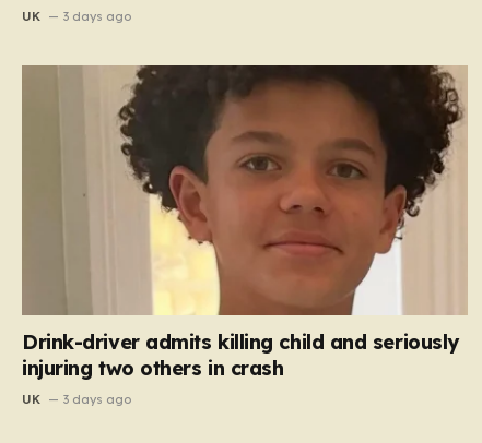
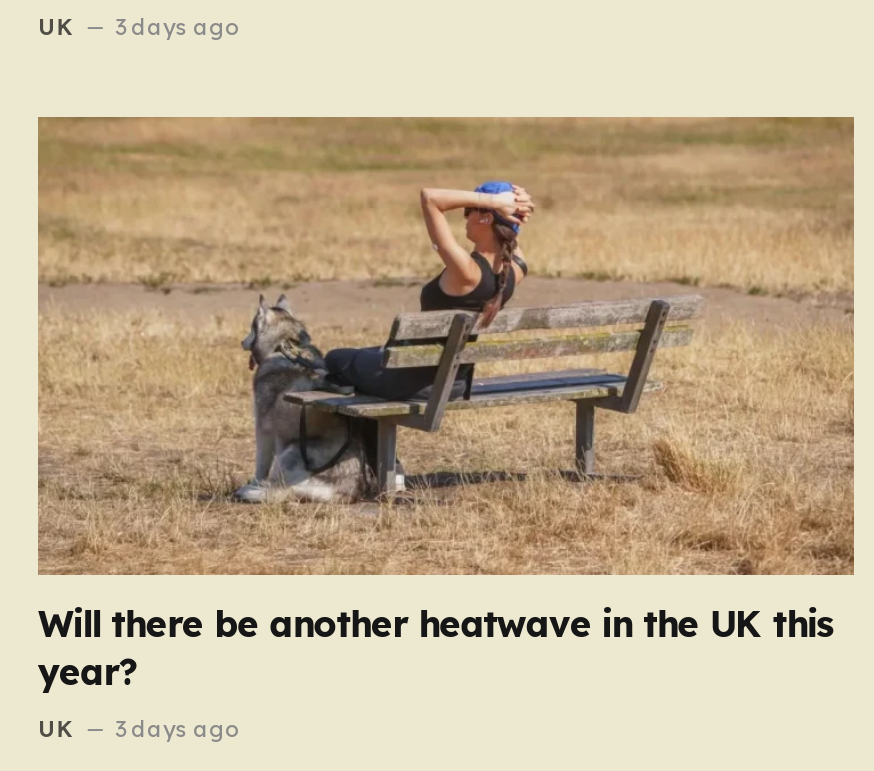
- [image]
- Drink-driver admits killing child and seriously
- injuring two others in crash
+ [image]
+ Will there be another heatwave in the UK this
+ year?
